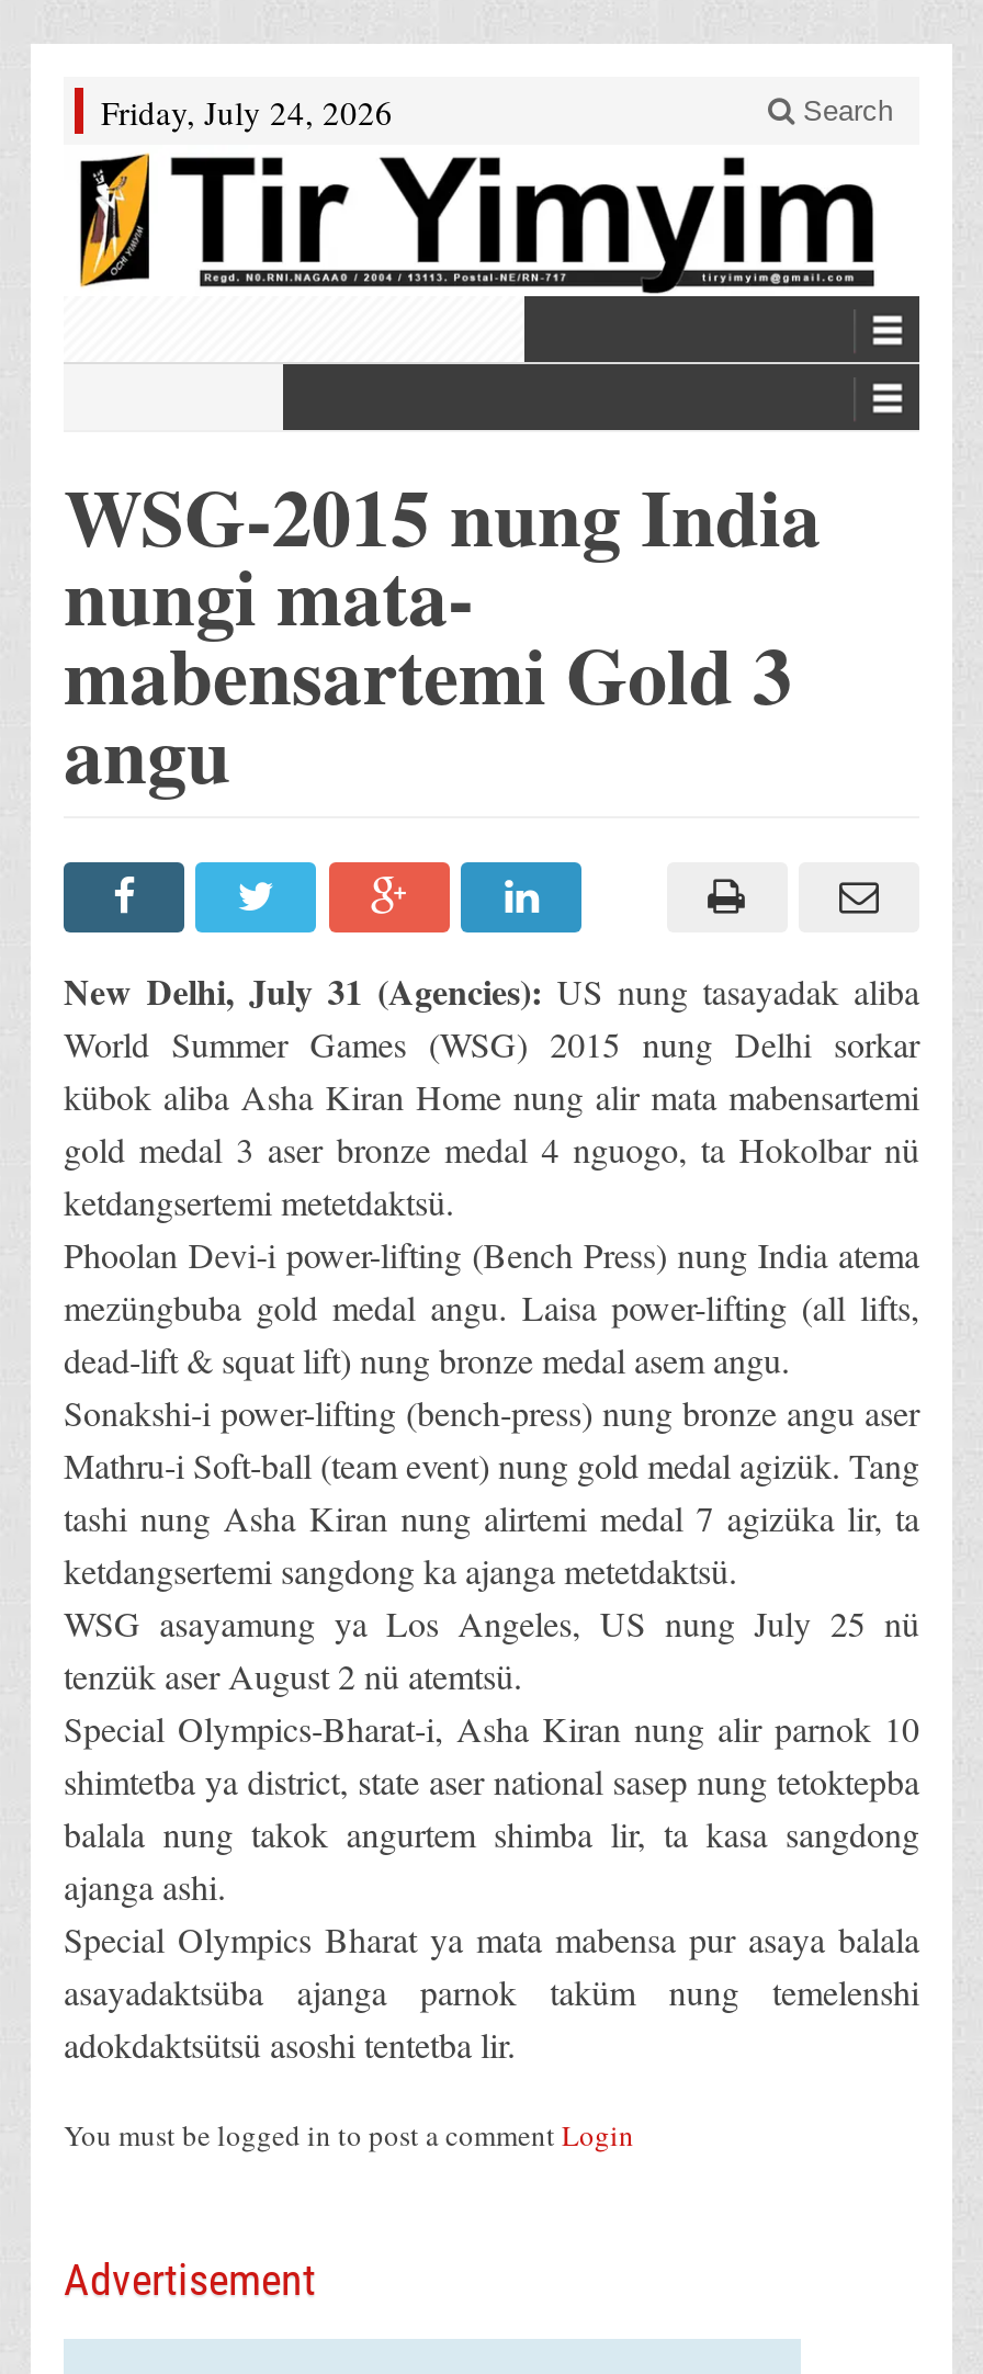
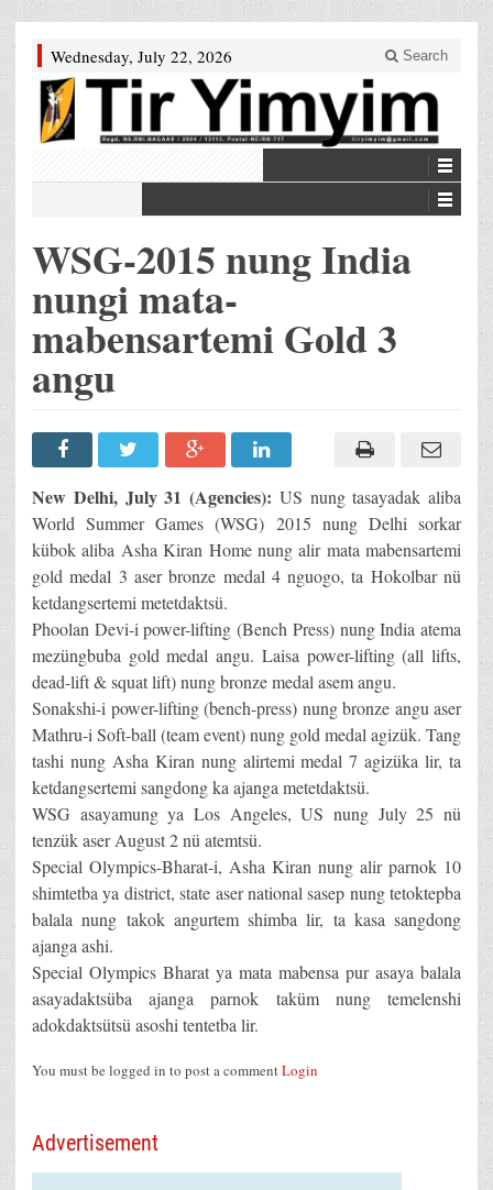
- Friday, July 24, 2026
+ Wednesday, July 22, 2026
